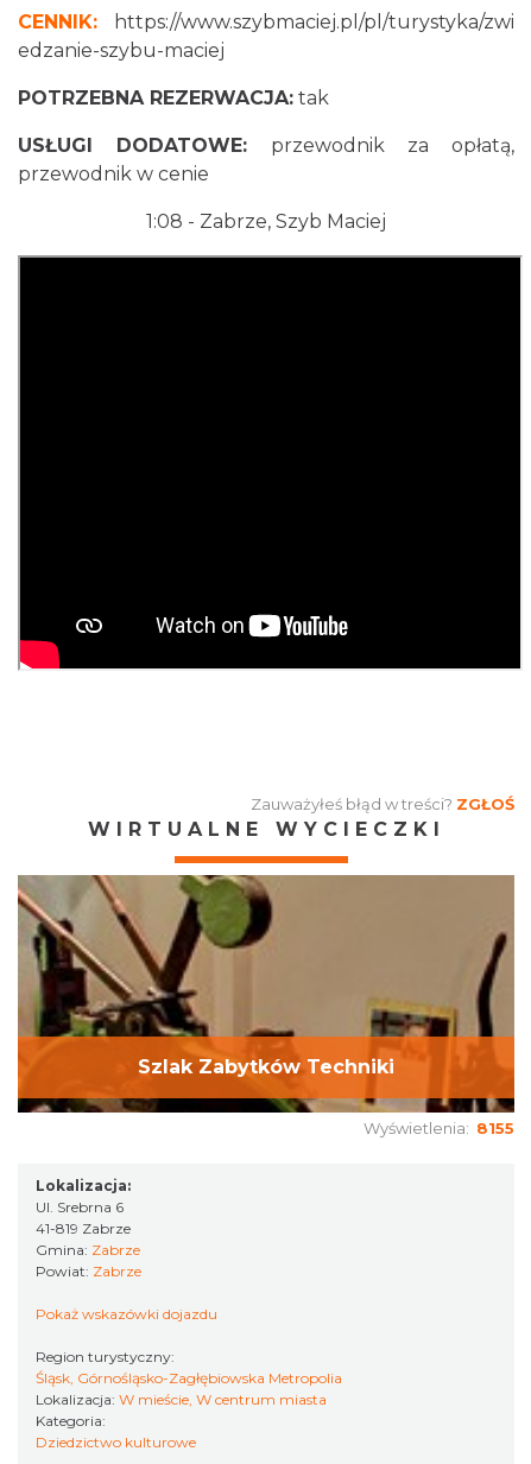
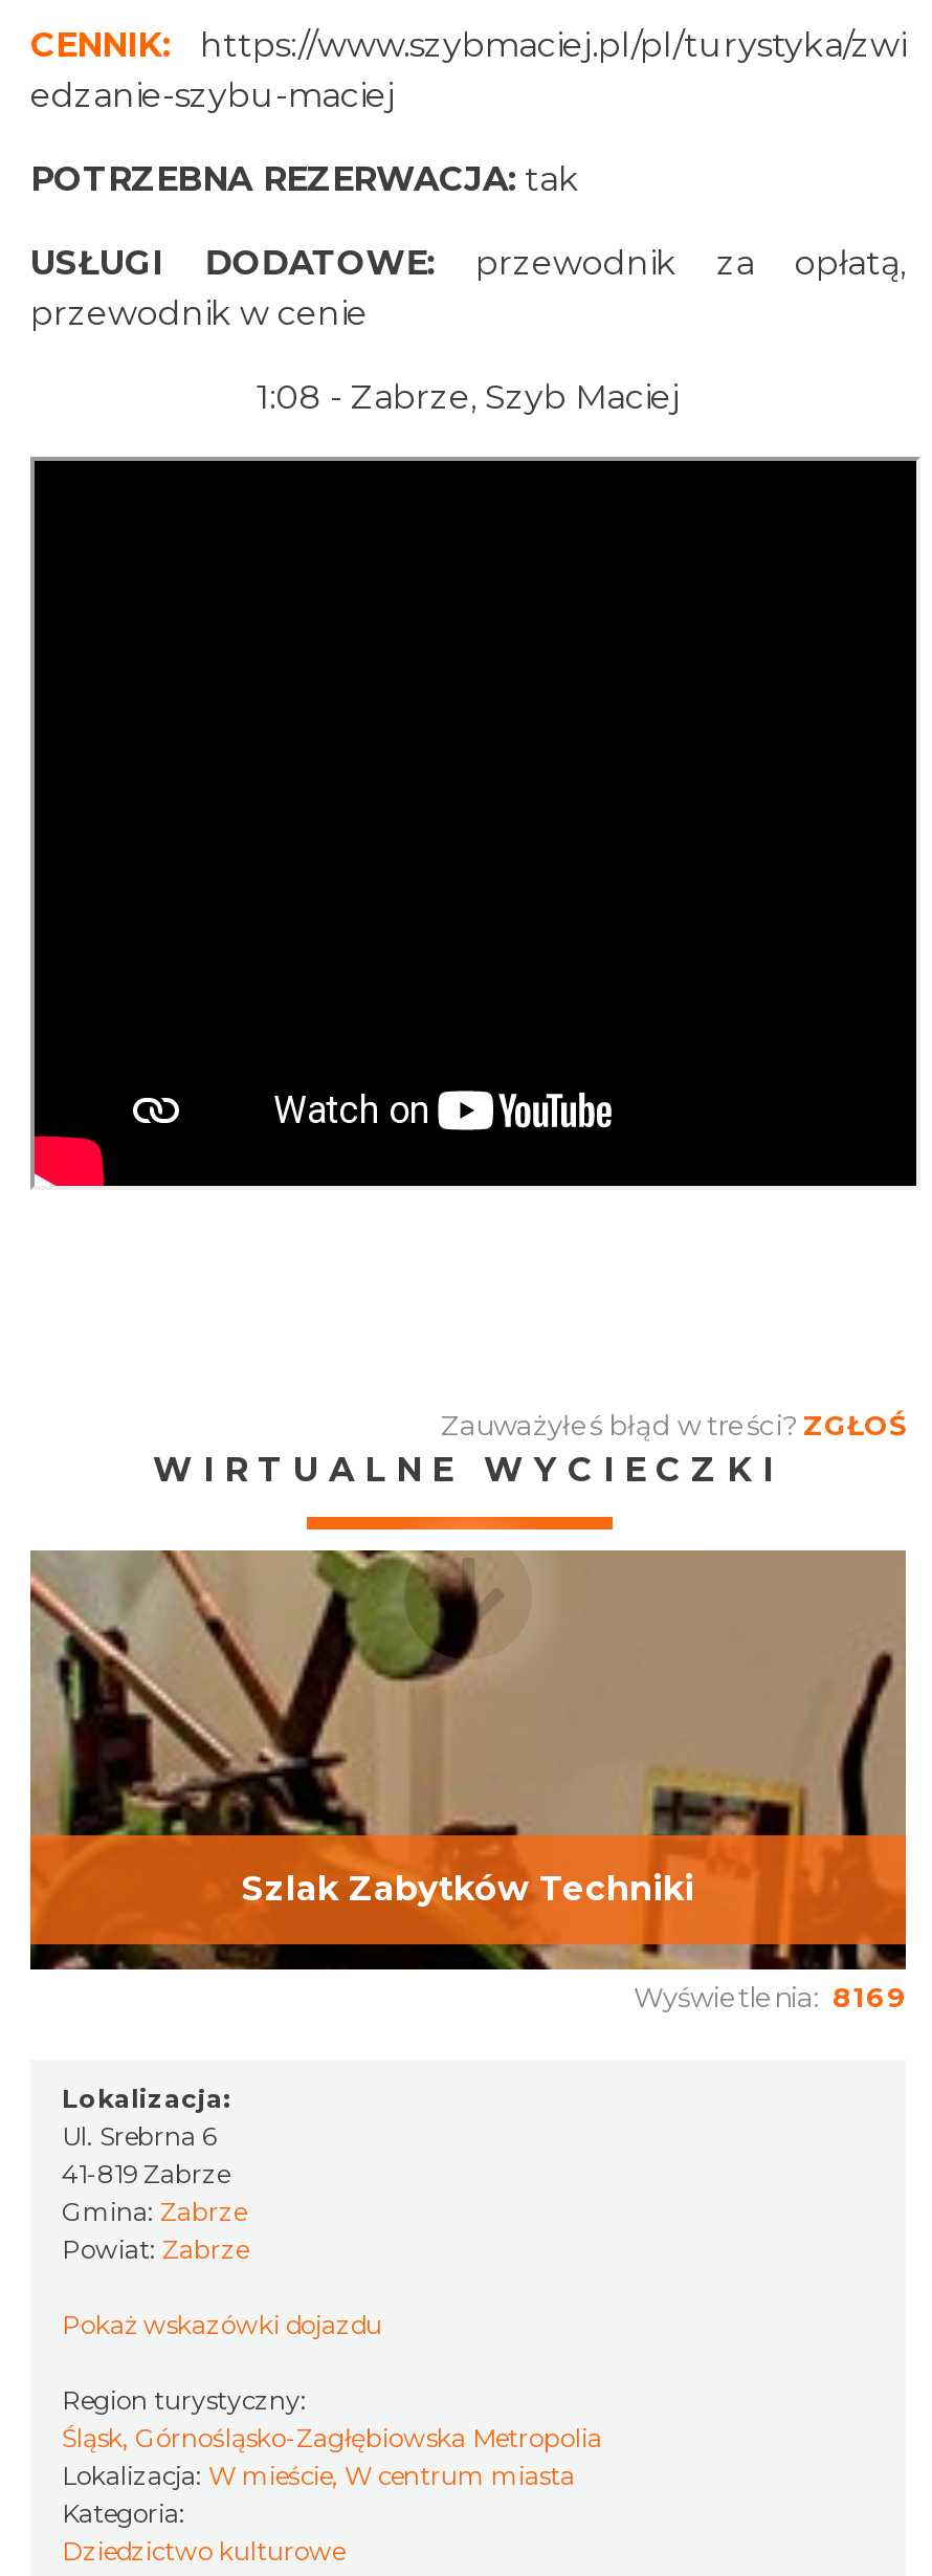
- Wyświetlenia: 8155
+ Wyświetlenia: 8169
